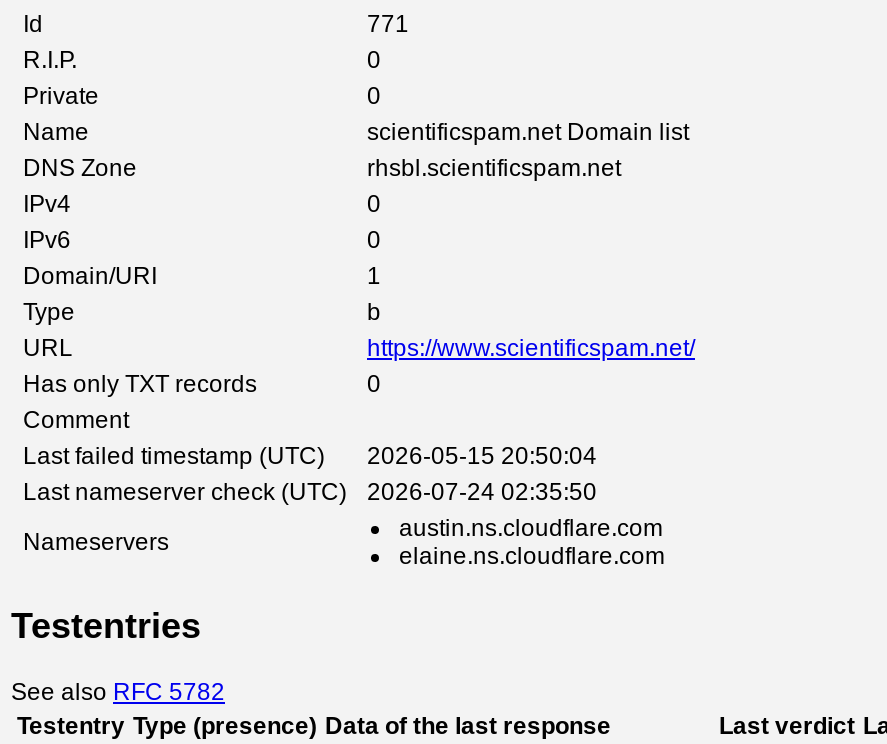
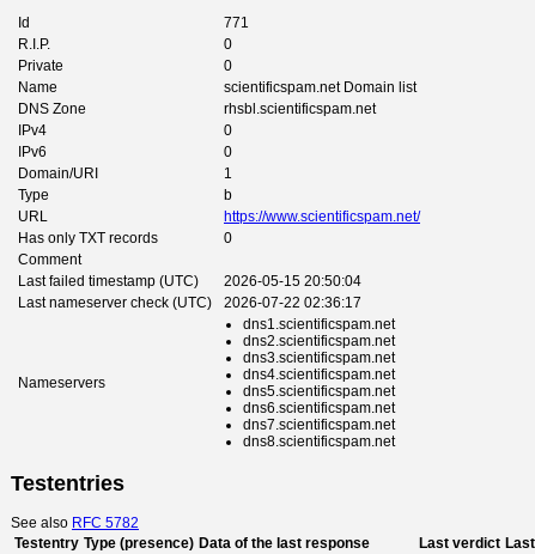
- Last nameserver check (UTC) 2026-07-24 02:35:50
+ Last nameserver check (UTC) 2026-07-22 02:36:17

- austin.ns.cloudflare.com
- elaine.ns.cloudflare.com
+ dns1.scientificspam.net
+ dns2.scientificspam.net
+ dns3.scientificspam.net
+ dns4.scientificspam.net
+ dns5.scientificspam.net
+ dns6.scientificspam.net
+ dns7.scientificspam.net
+ dns8.scientificspam.net
